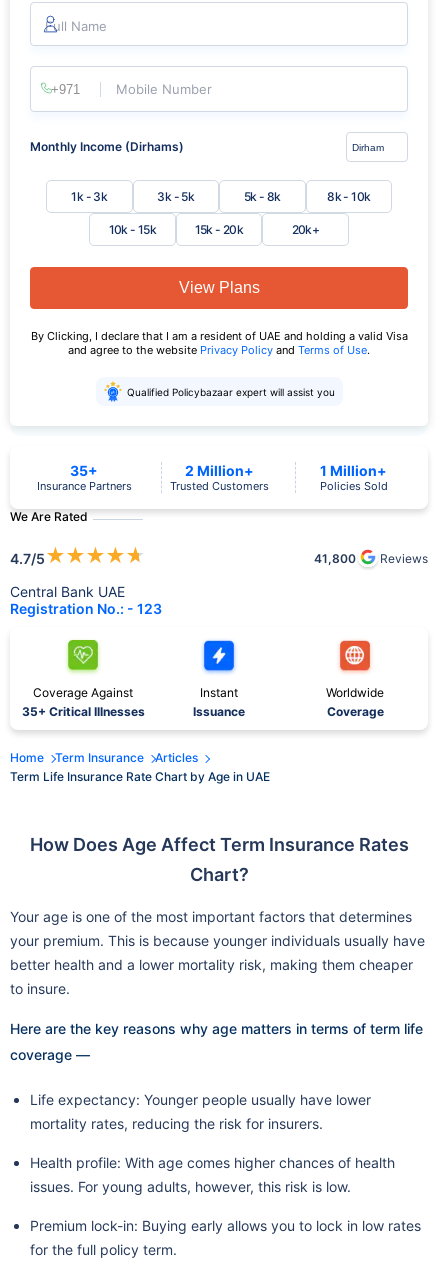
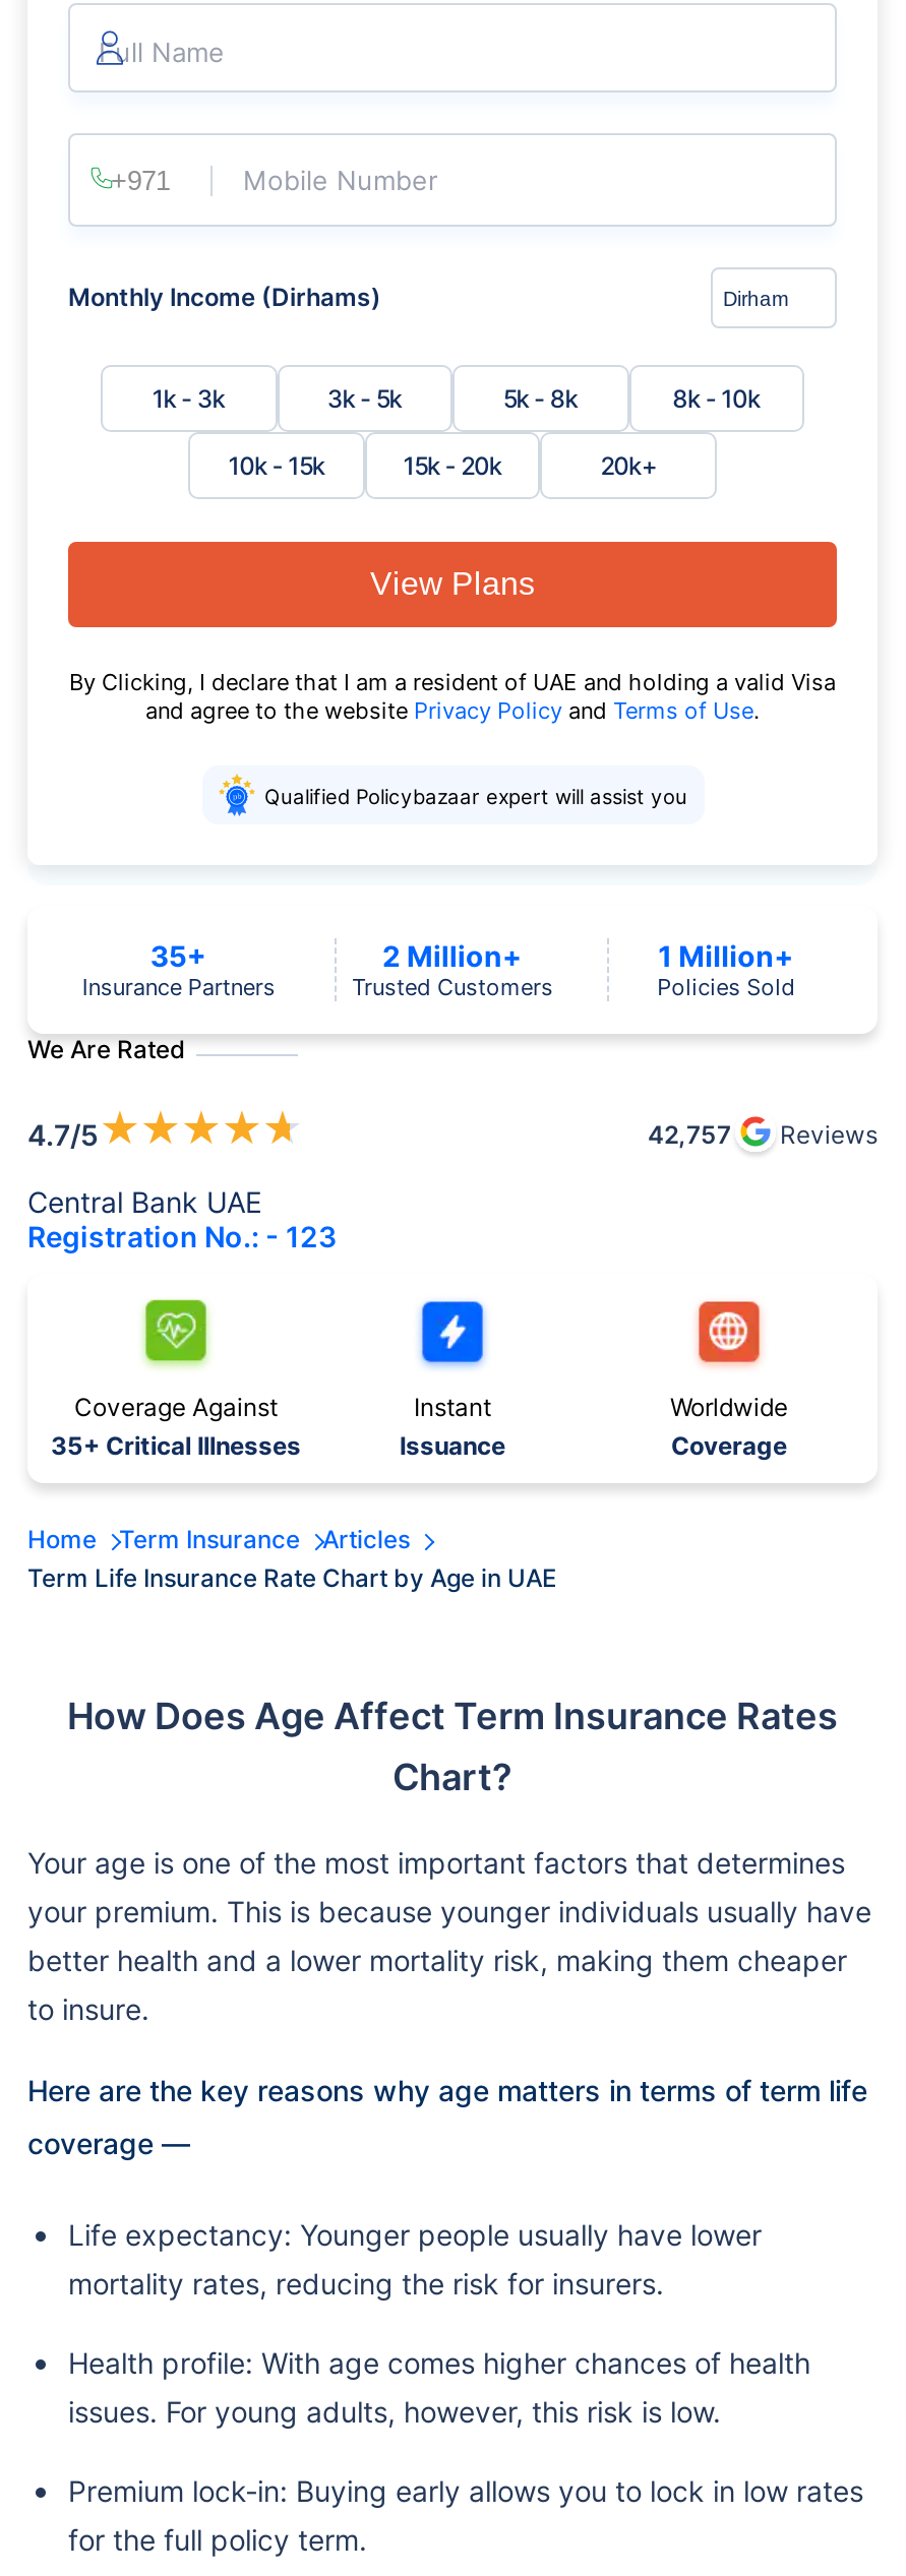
- 41,800 Reviews
+ 42,757 Reviews
